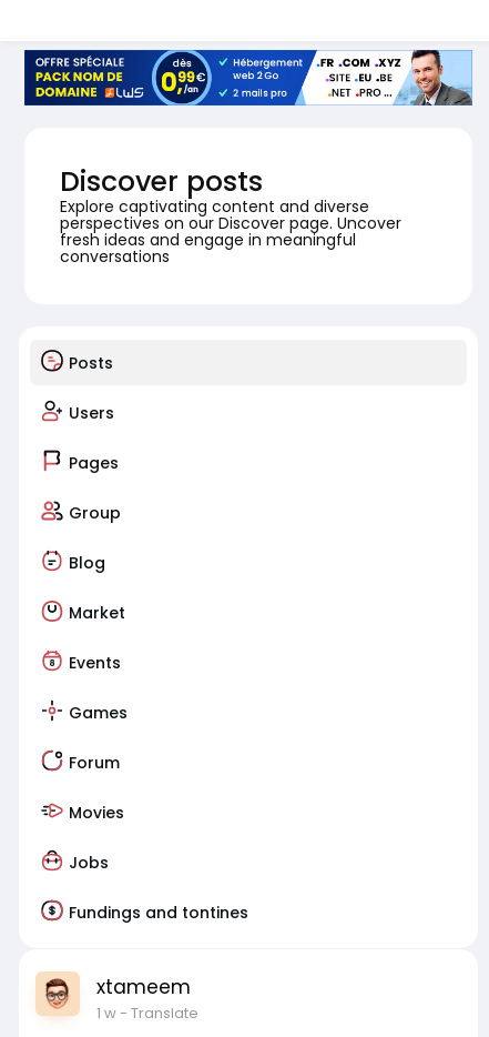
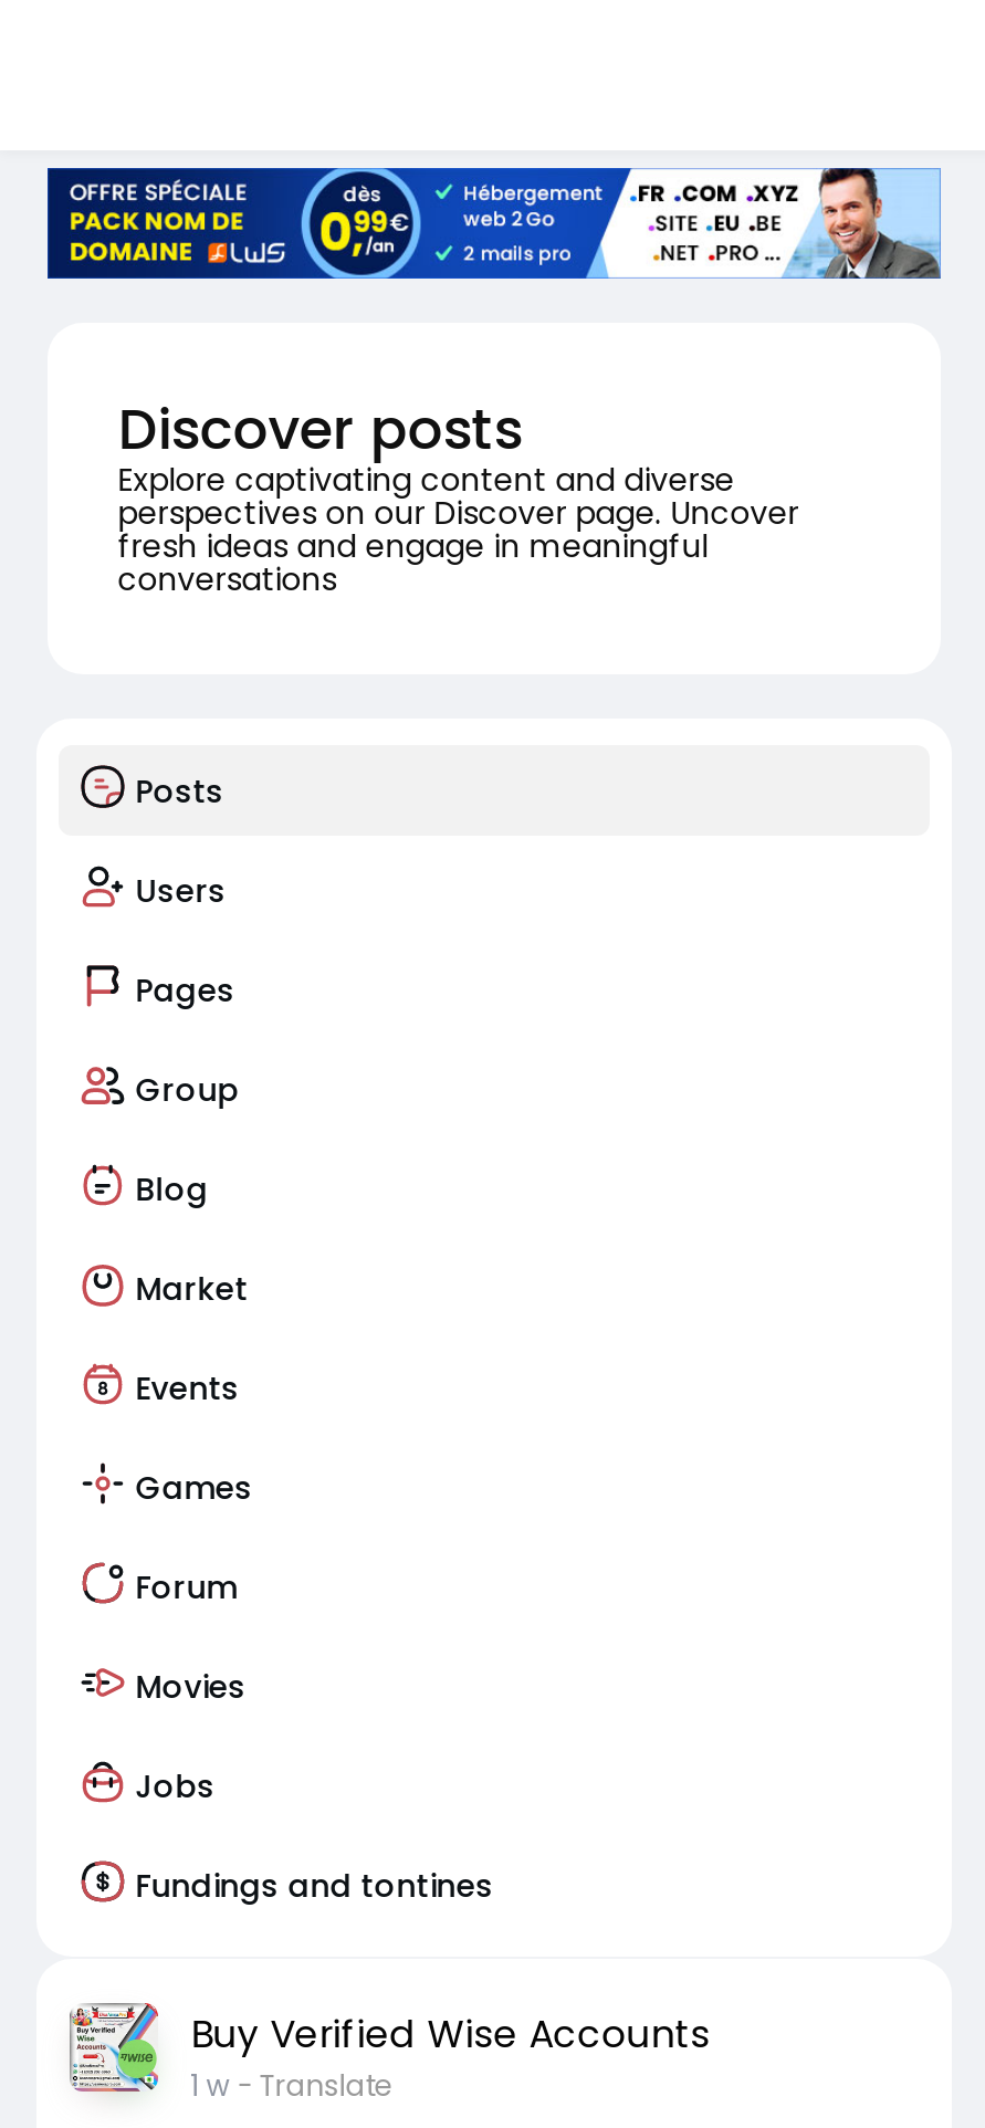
- [image]
- xtameem
+ [image]
+ Buy Verified Wise Accounts
